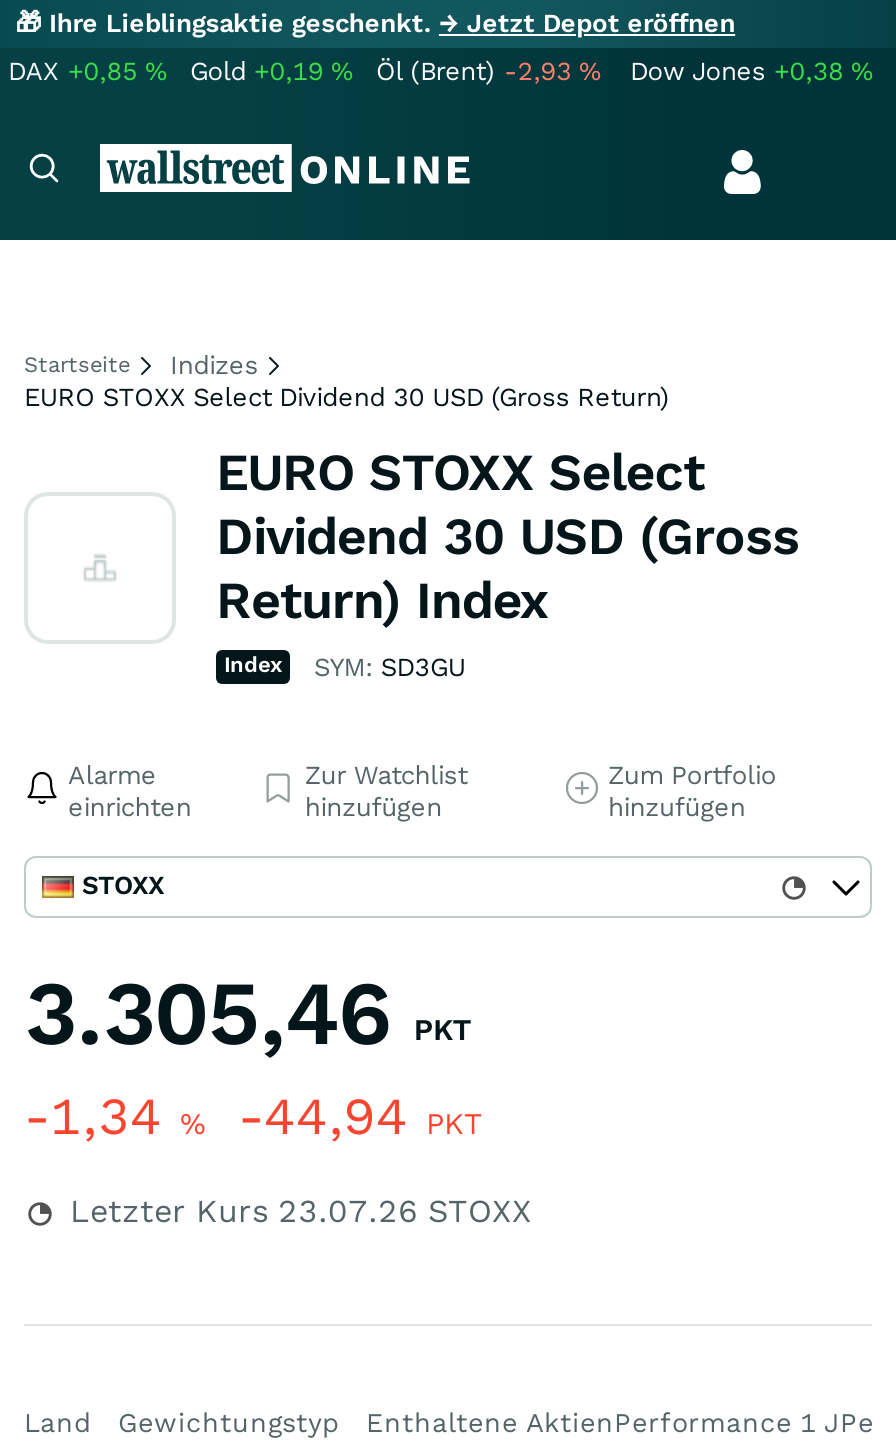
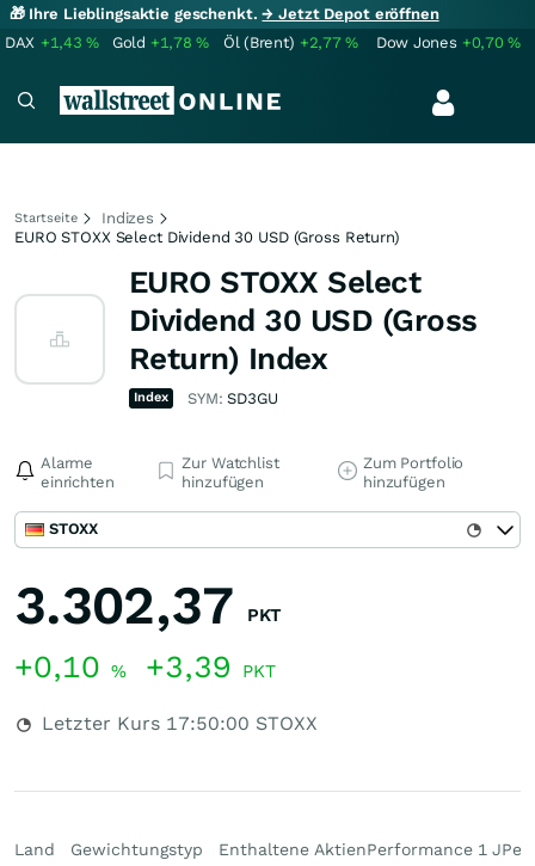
- DAX +0,85%
+ DAX +1,43%

- Gold +0,19%
+ Gold +1,78%

- Öl (Brent) -2,93%
+ Öl (Brent) +2,77%

- Dow Jones +0,38%
+ Dow Jones +0,70%

- 3.305,46 PKT
+ 3.302,37 PKT

- -1,34% -44,94 PKT
+ +0,10% +3,39 PKT

- Letzter Kurs 23.07.26 STOXX
+ Letzter Kurs 17:50:00 STOXX
